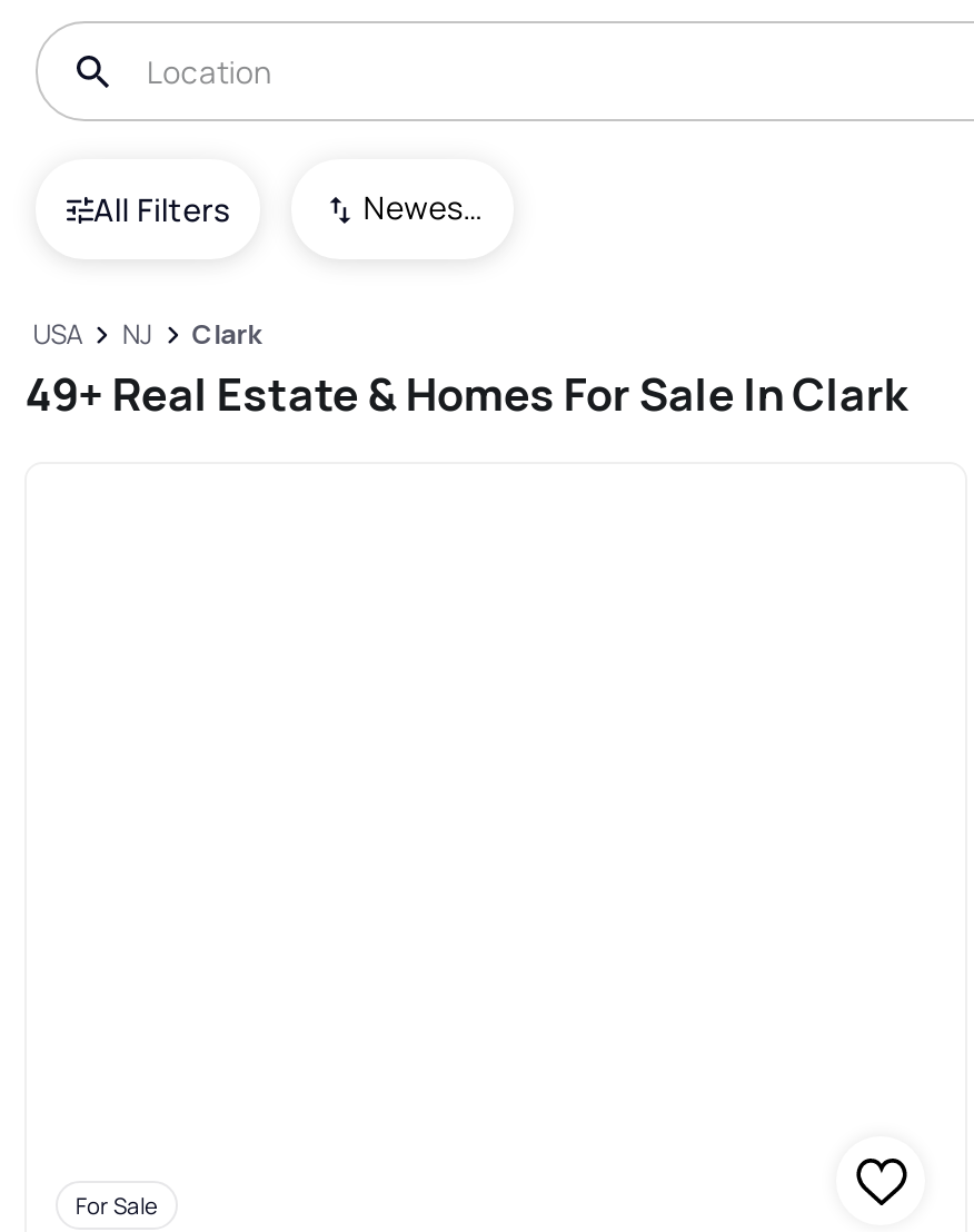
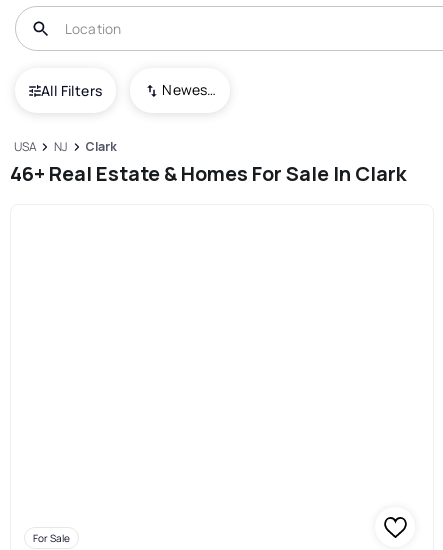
- 49+ Real Estate & Homes For Sale In Clark
+ 46+ Real Estate & Homes For Sale In Clark
